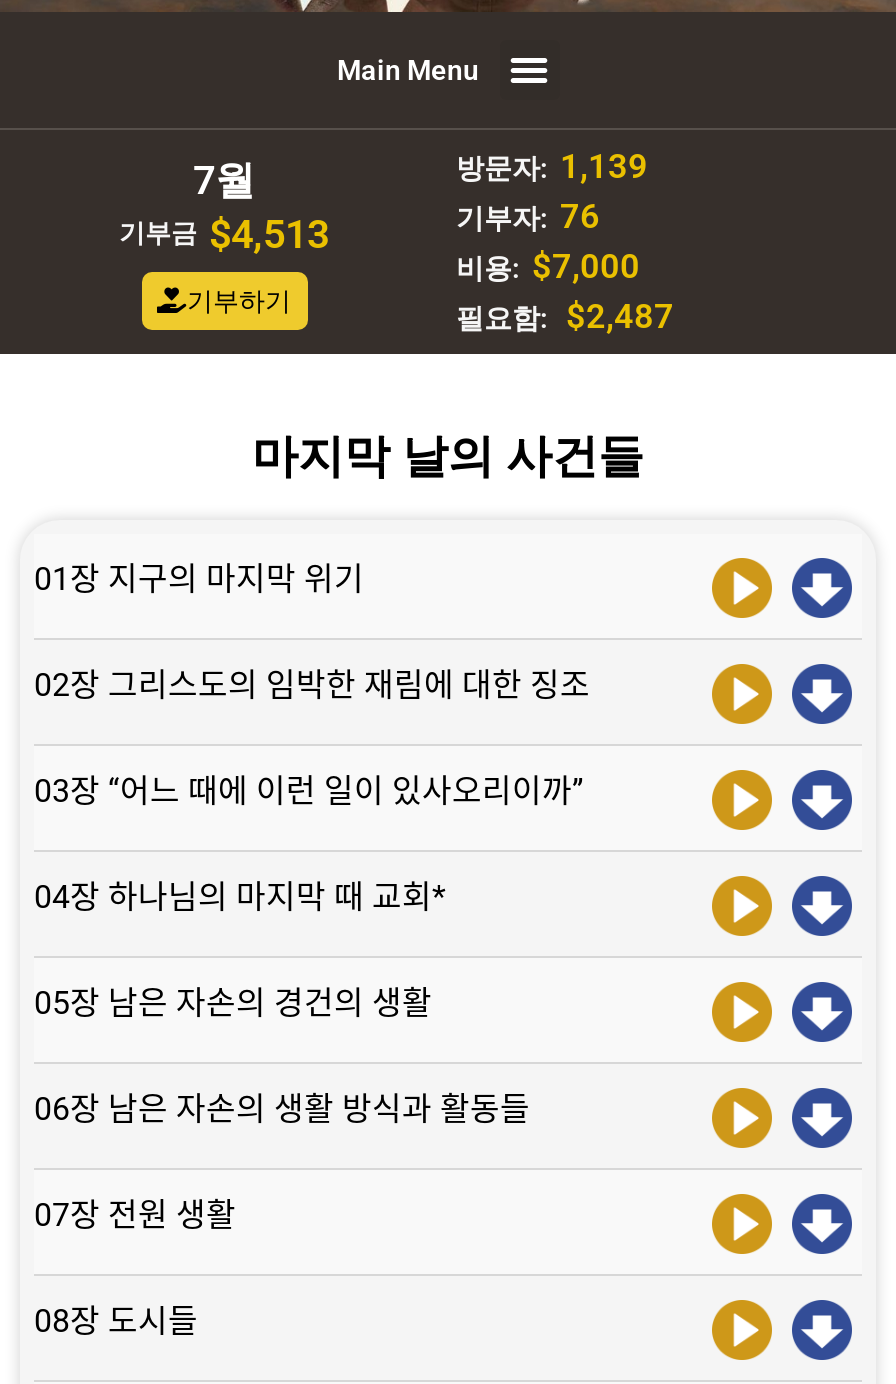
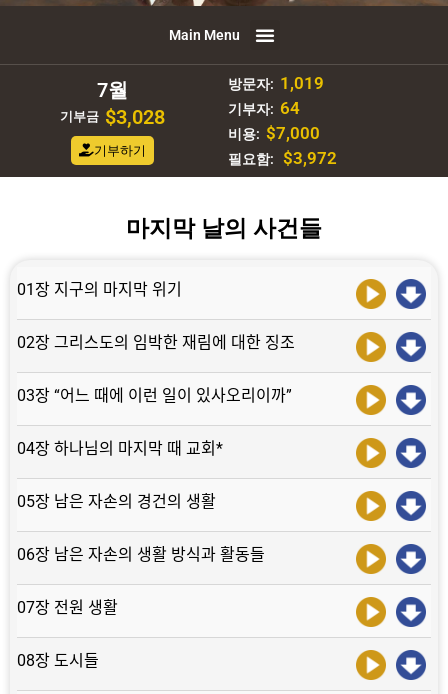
- 방문자: 1,139
+ 방문자: 1,019

- 기부자: 76
+ 기부자: 64

- 기부금 $4,513
+ 기부금 $3,028

- 필요함: $2,487
+ 필요함: $3,972
